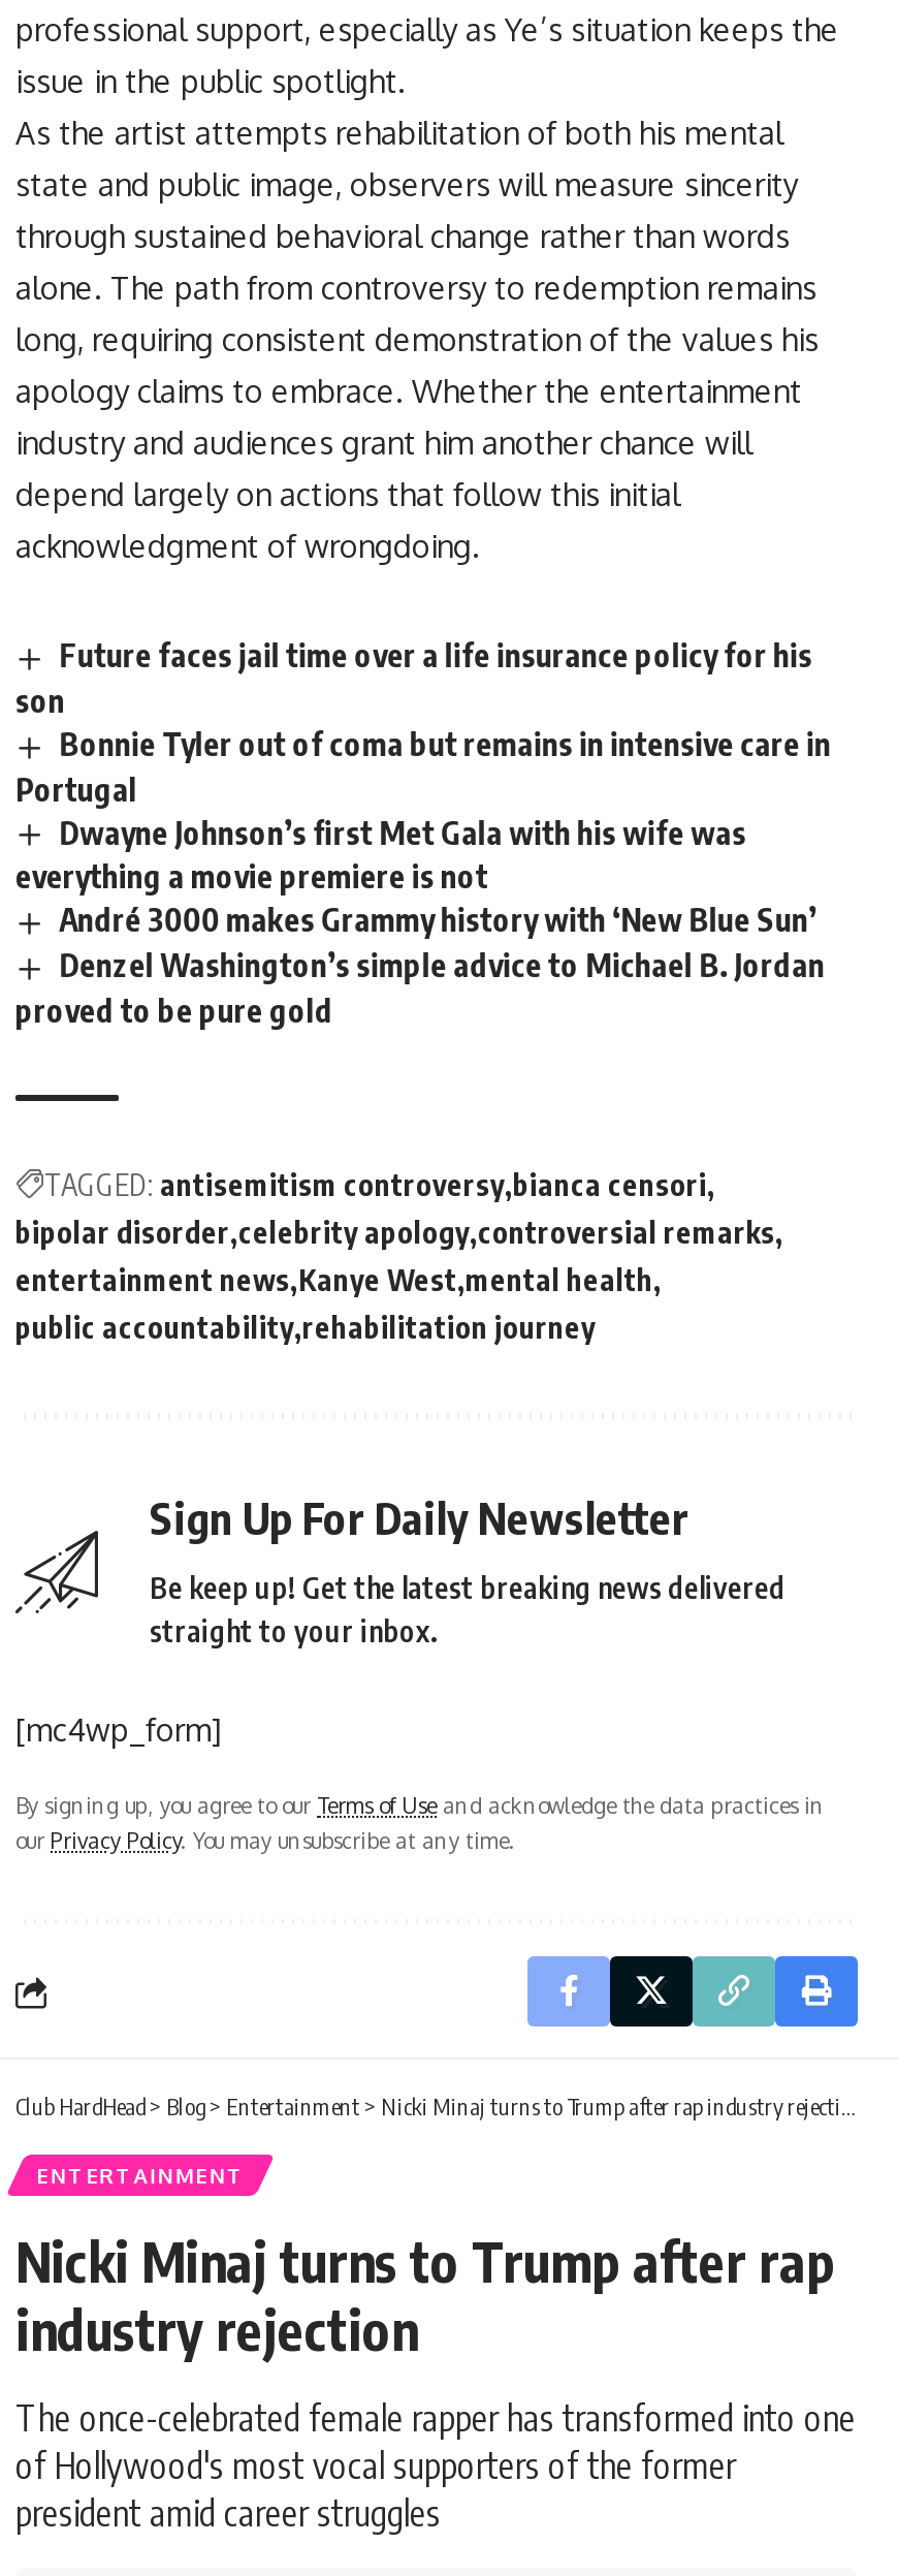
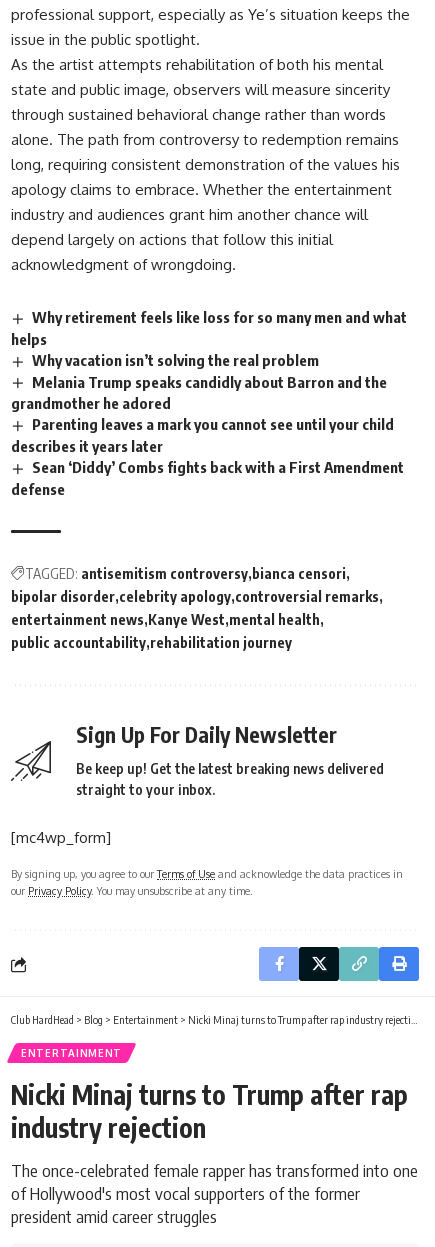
- Future faces jail time over a life insurance policy for his
- son
- Bonnie Tyler out of coma but remains in intensive care in
- Portugal
- Dwayne Johnson’s first Met Gala with his wife was
- everything a movie premiere is not
- André 3000 makes Grammy history with ‘New Blue Sun’
- Denzel Washington’s simple advice to Michael B. Jordan
- proved to be pure gold
+ Why retirement feels like loss for so many men and what
+ helps
+ Why vacation isn’t solving the real problem
+ Melania Trump speaks candidly about Barron and the
+ grandmother he adored
+ Parenting leaves a mark you cannot see until your child
+ describes it years later
+ Sean ‘Diddy’ Combs fights back with a First Amendment
+ defense
